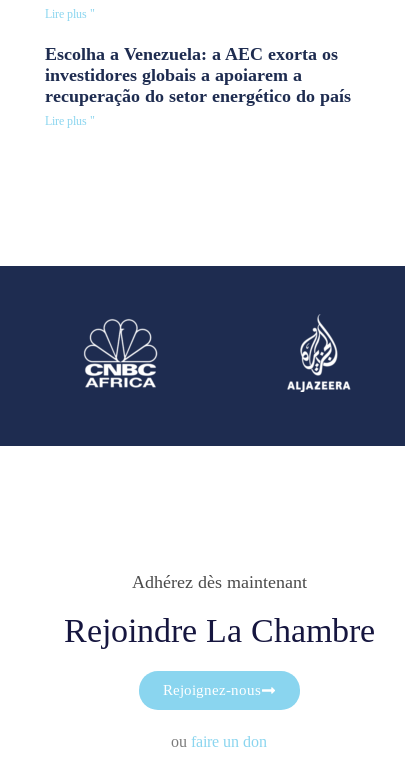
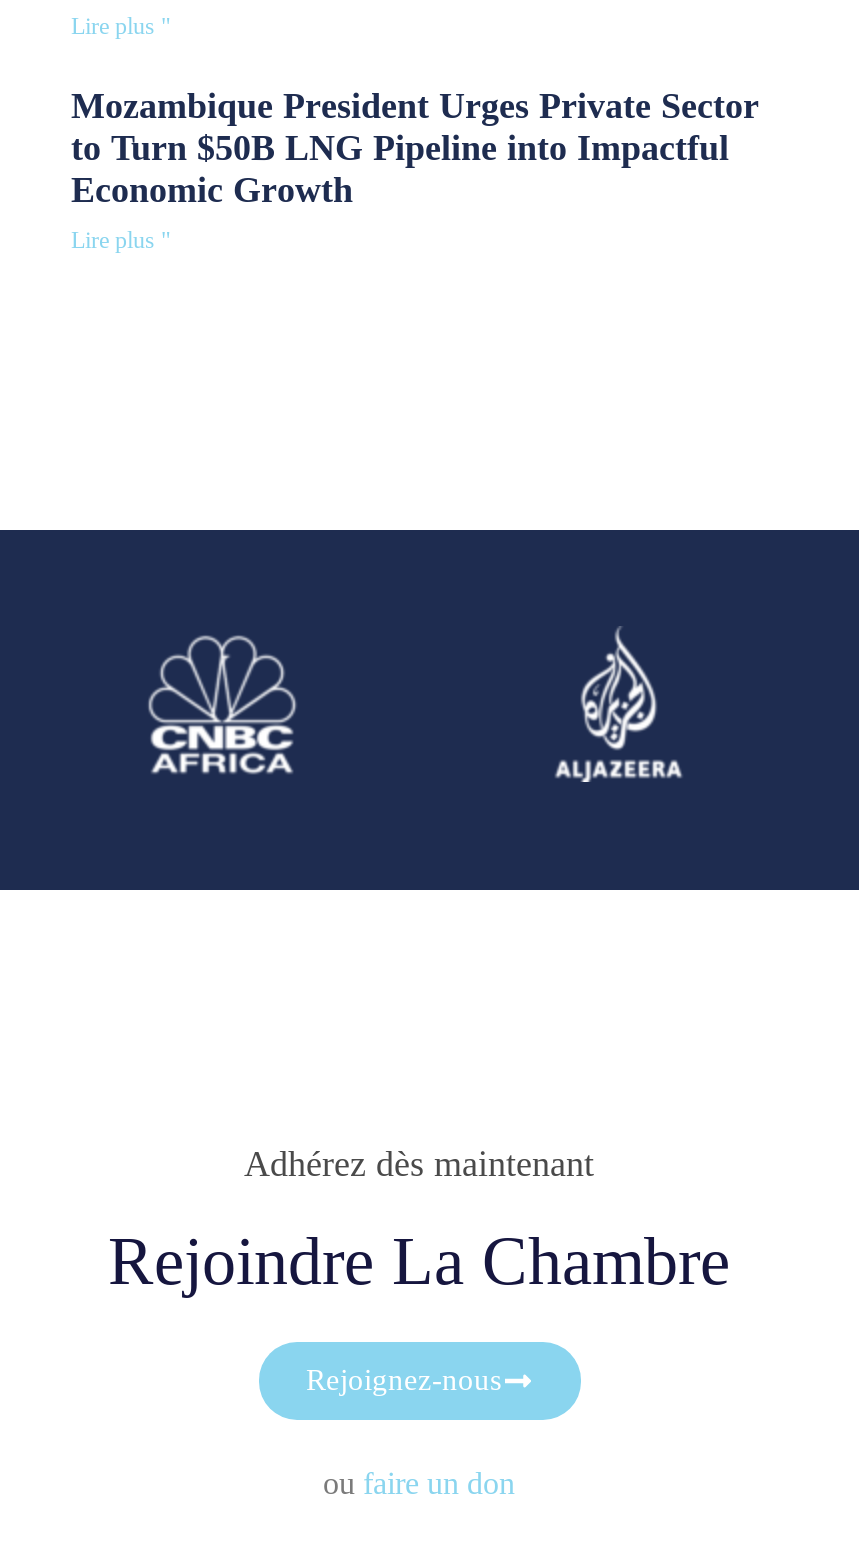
- Escolha a Venezuela: a AEC exorta os
- investidores globais a apoiarem a
- recuperação do setor energético do país
+ Mozambique President Urges Private Sector
+ to Turn $50B LNG Pipeline into Impactful
+ Economic Growth
